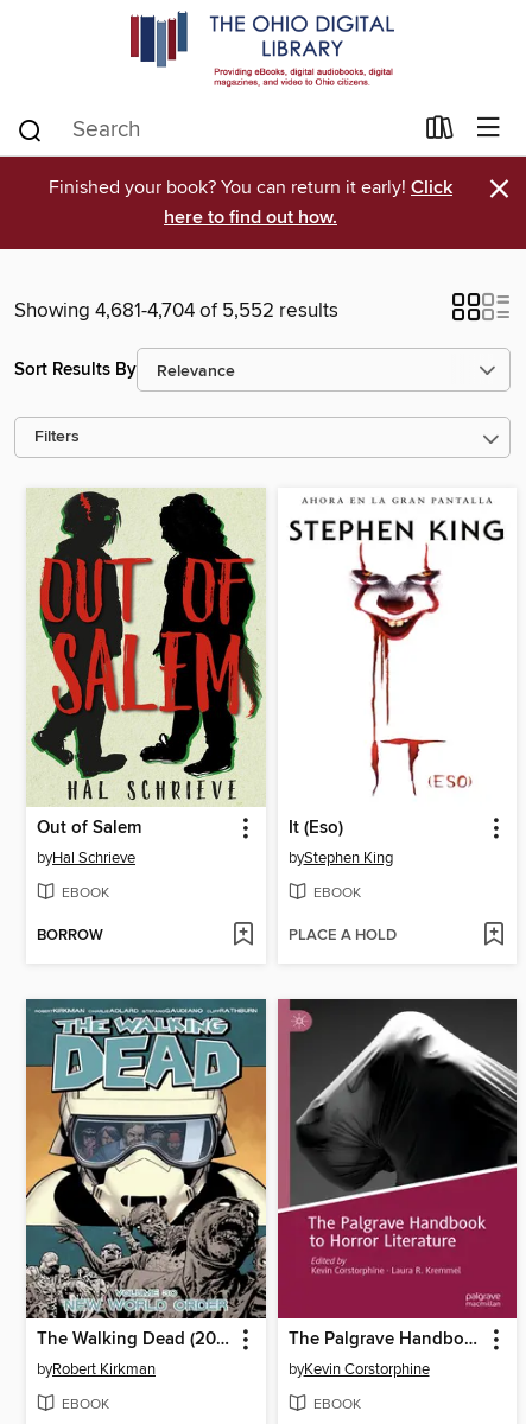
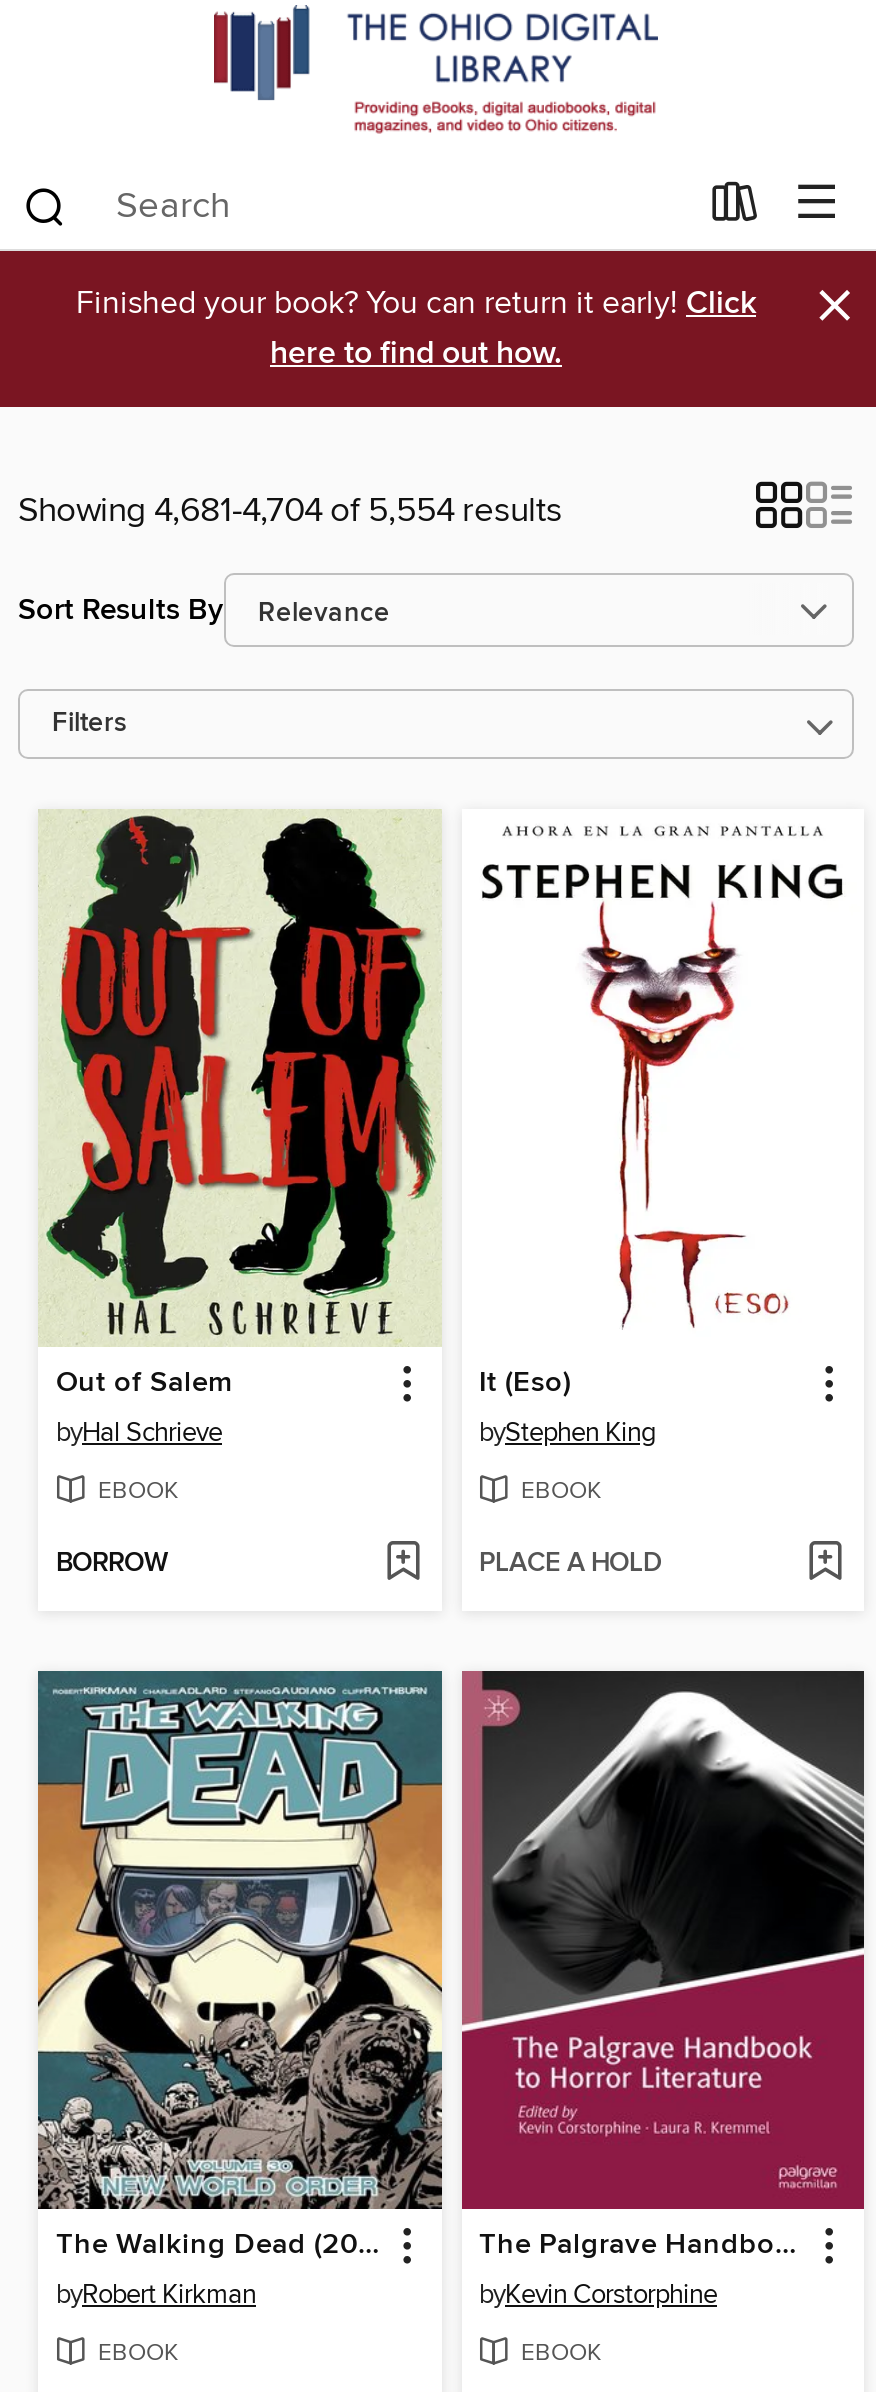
- Showing 4,681-4,704 of 5,552 results
+ Showing 4,681-4,704 of 5,554 results
